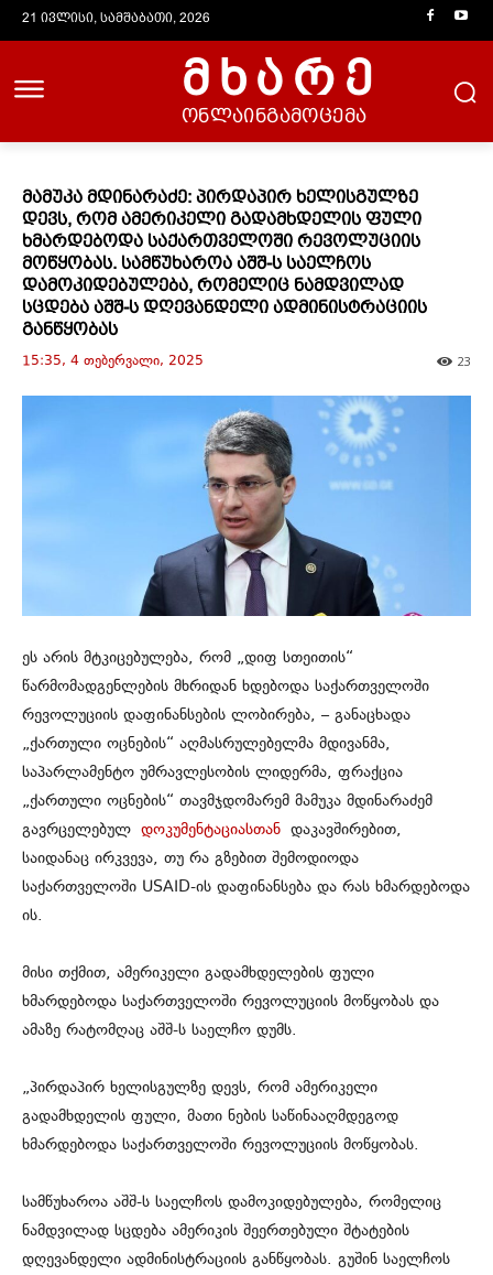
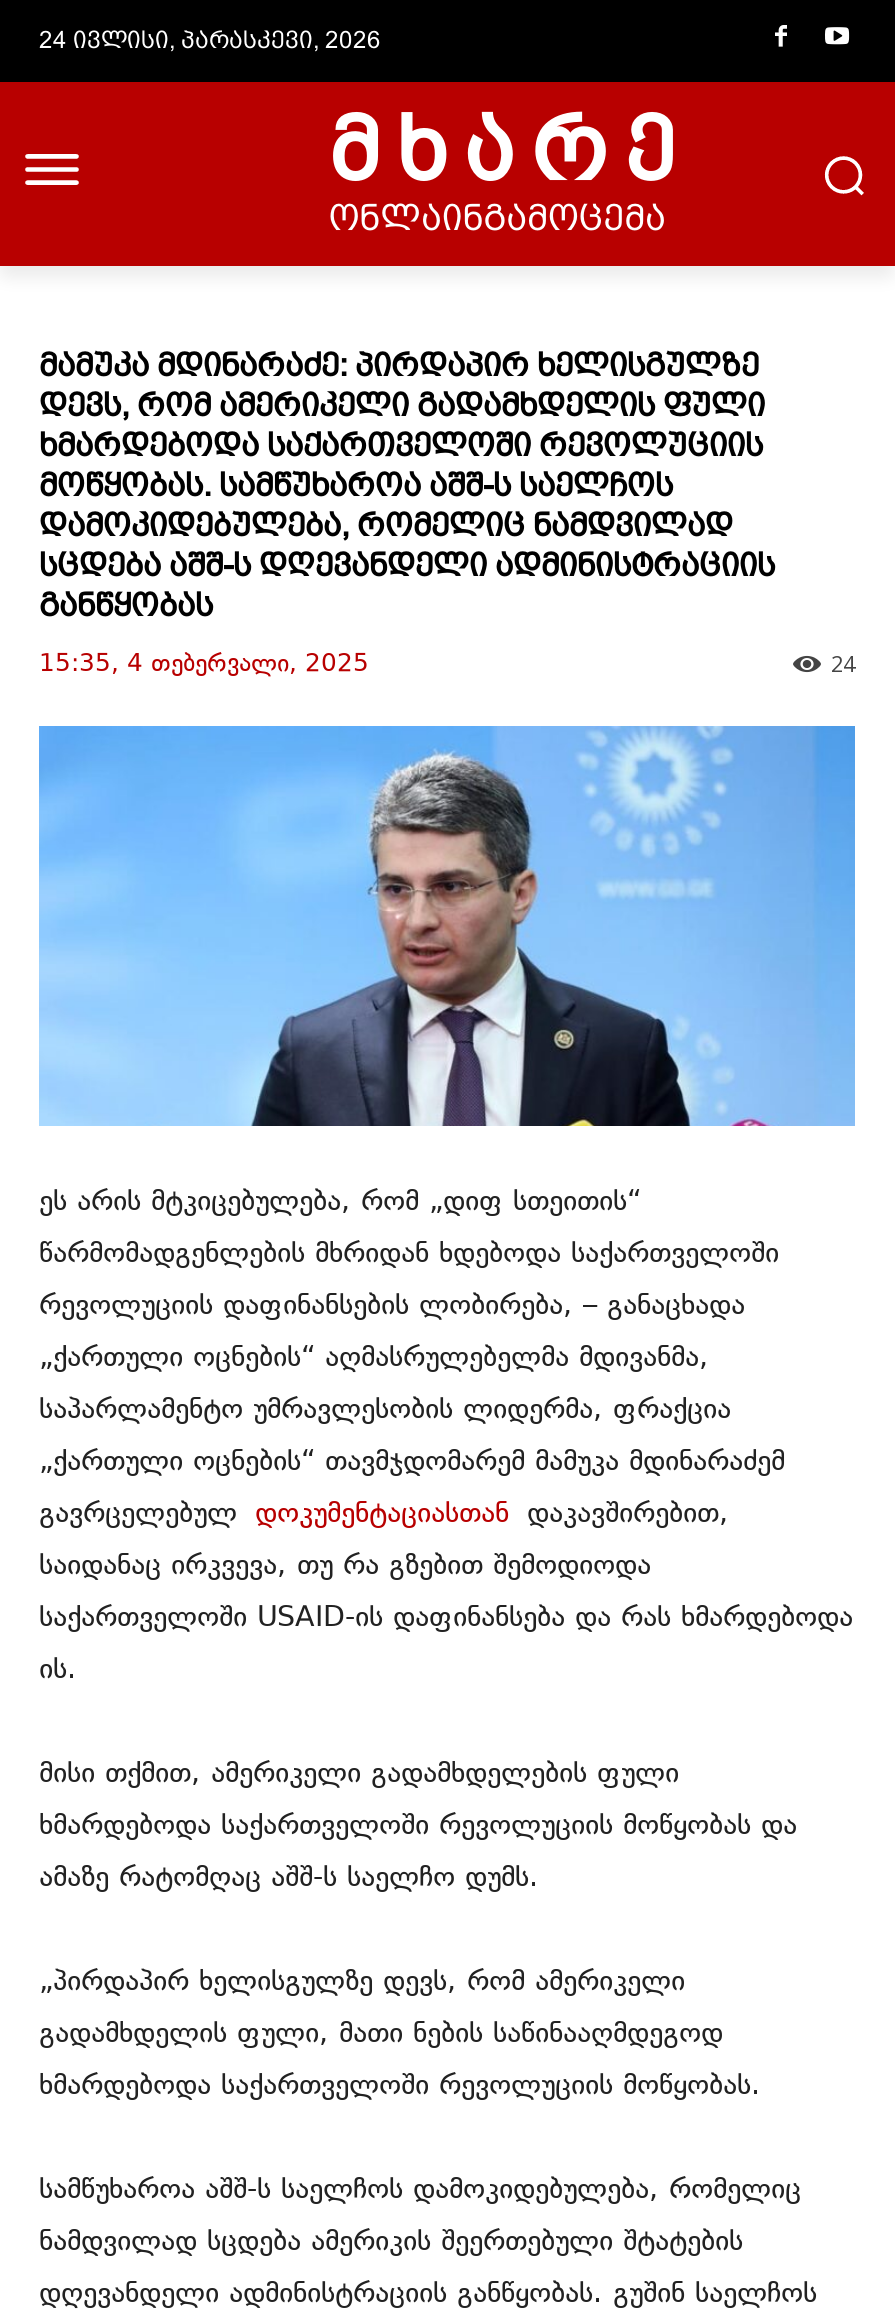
- 21 ივლისი, სამშაბათი, 2026
+ 24 ივლისი, პარასკევი, 2026

- 23
+ 24
